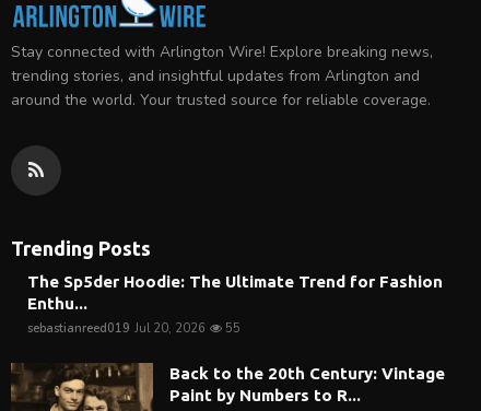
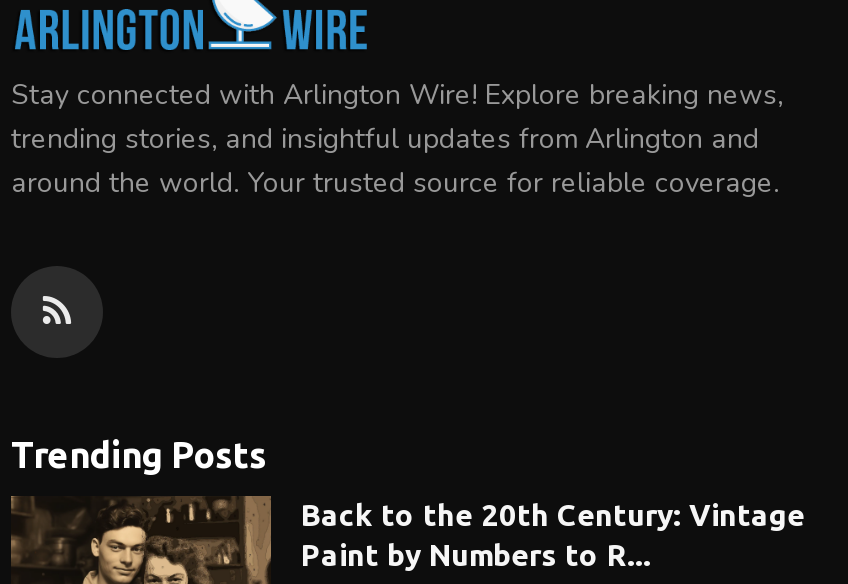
- The Sp5der Hoodie: The Ultimate Trend for Fashion
- Enthu...
- sebastianreed019 Jul 20, 2026
- 55
